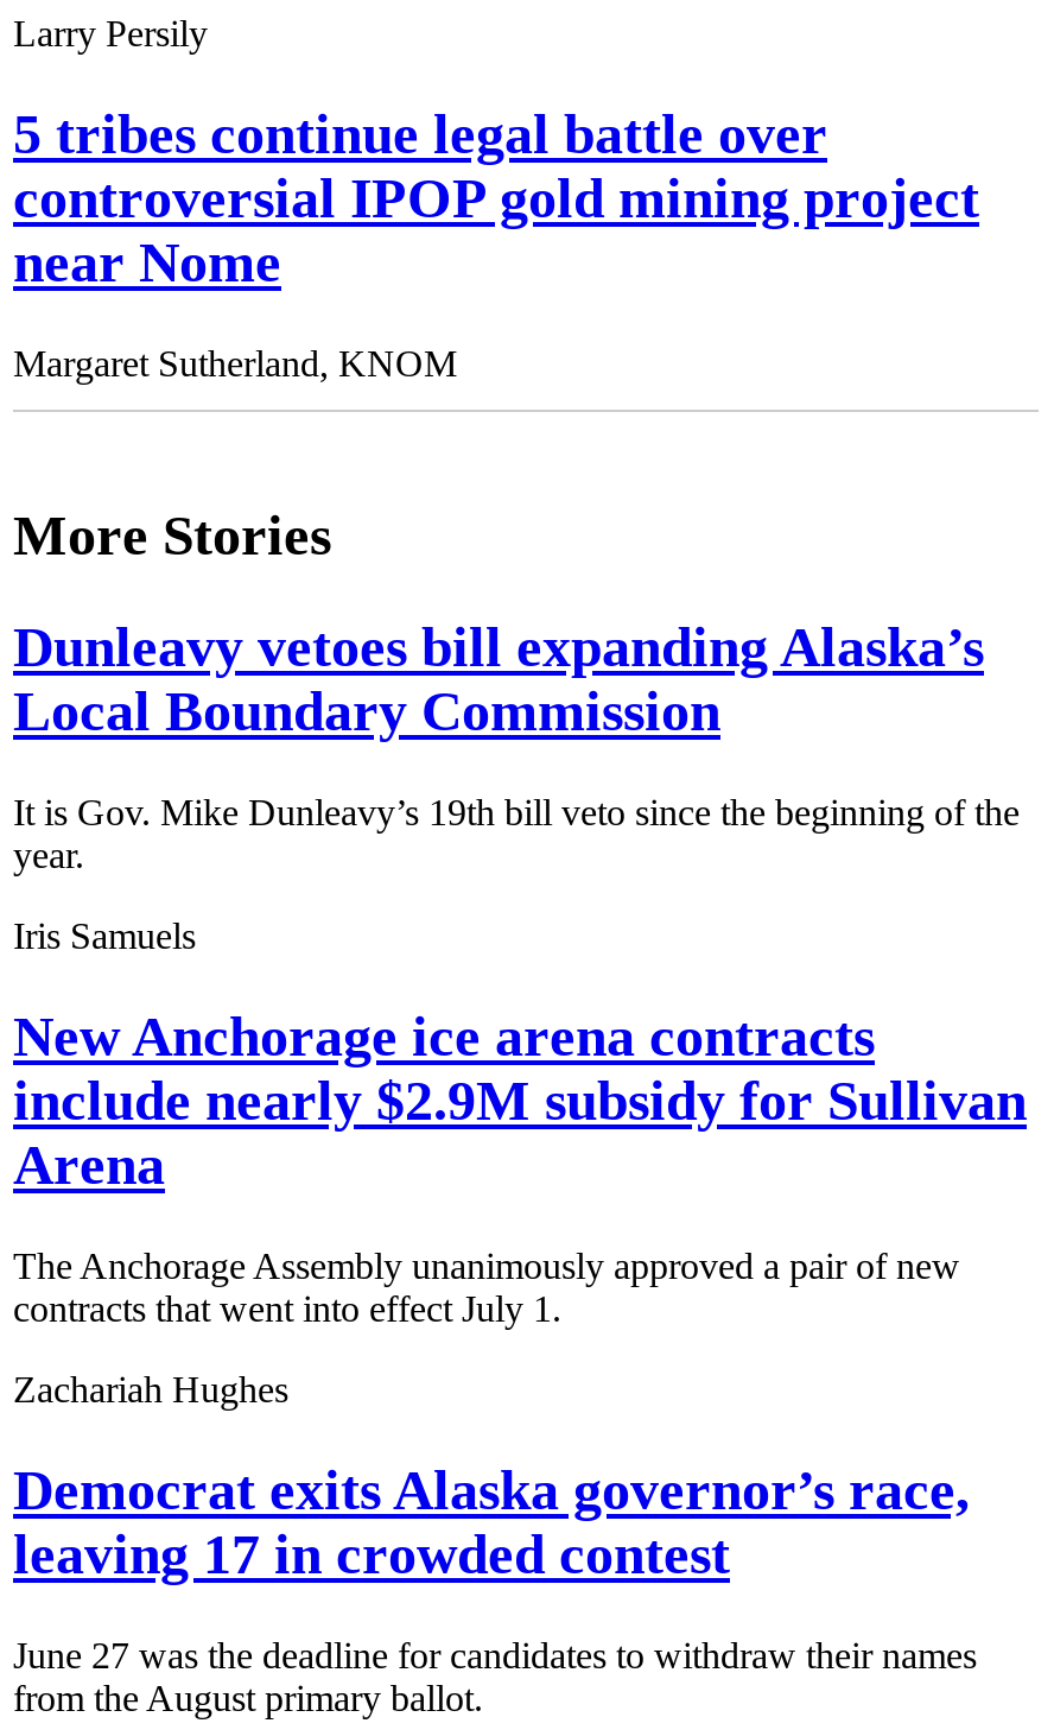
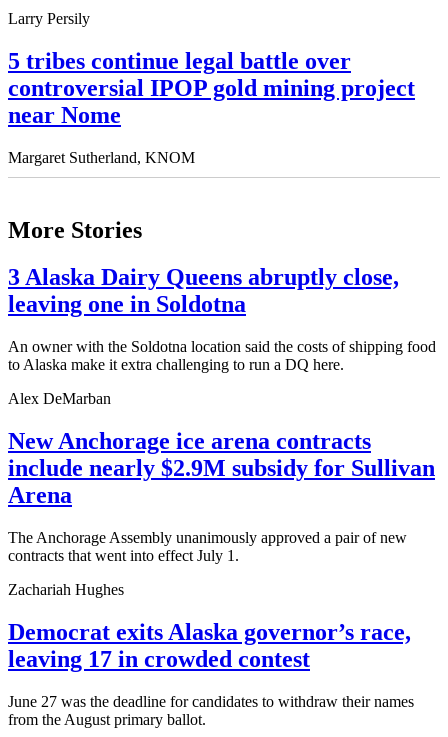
- Dunleavy vetoes bill expanding Alaska’s
- Local Boundary Commission
+ 3 Alaska Dairy Queens abruptly close,
+ leaving one in Soldotna

- It is Gov. Mike Dunleavy’s 19th bill veto since the beginning of the
- year.
+ An owner with the Soldotna location said the costs of shipping food
+ to Alaska make it extra challenging to run a DQ here.

- Iris Samuels
+ Alex DeMarban
